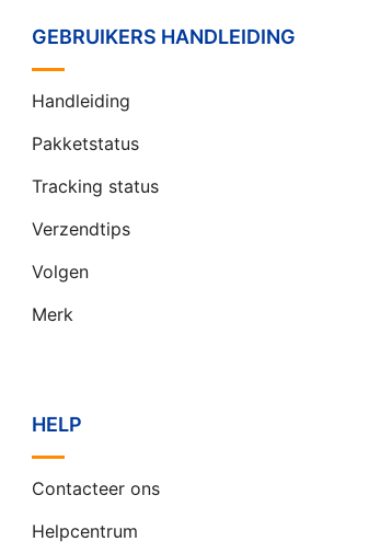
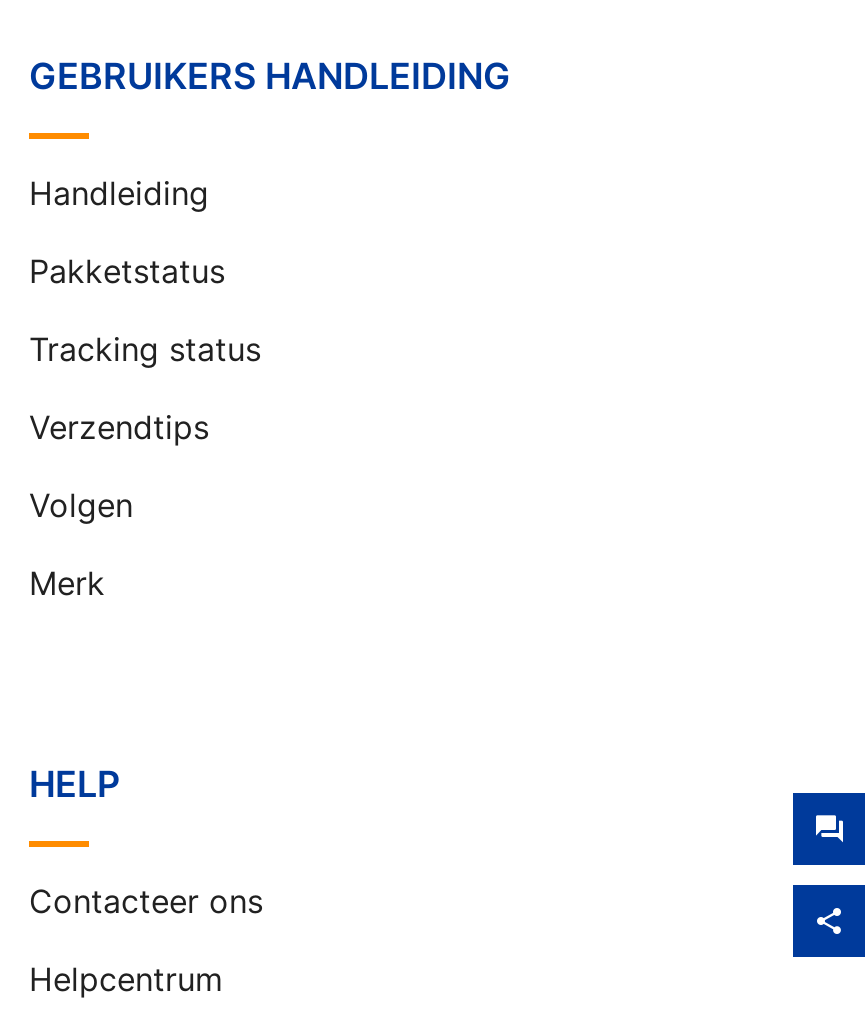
+ [image]

+ [image]
